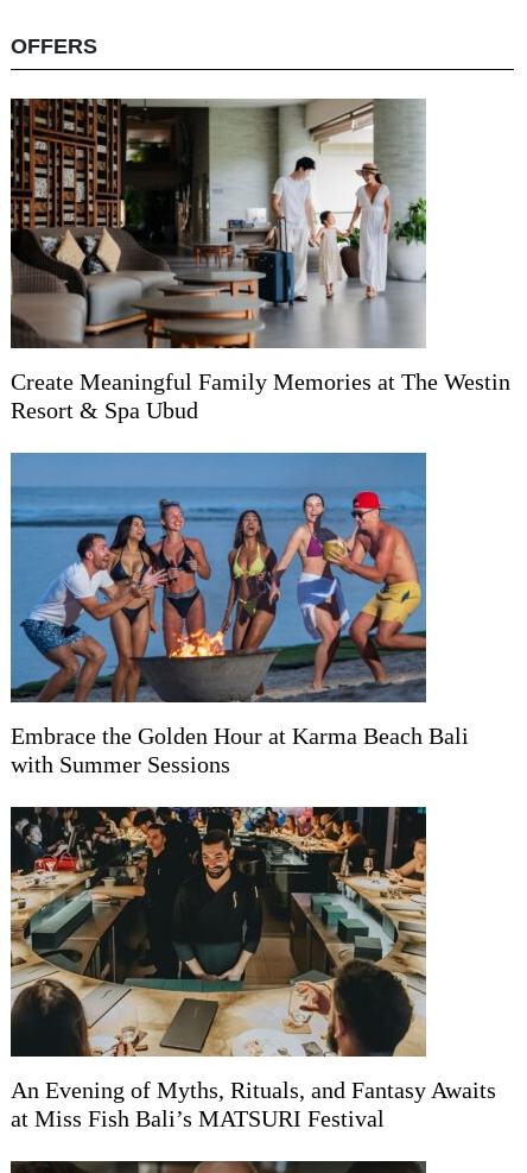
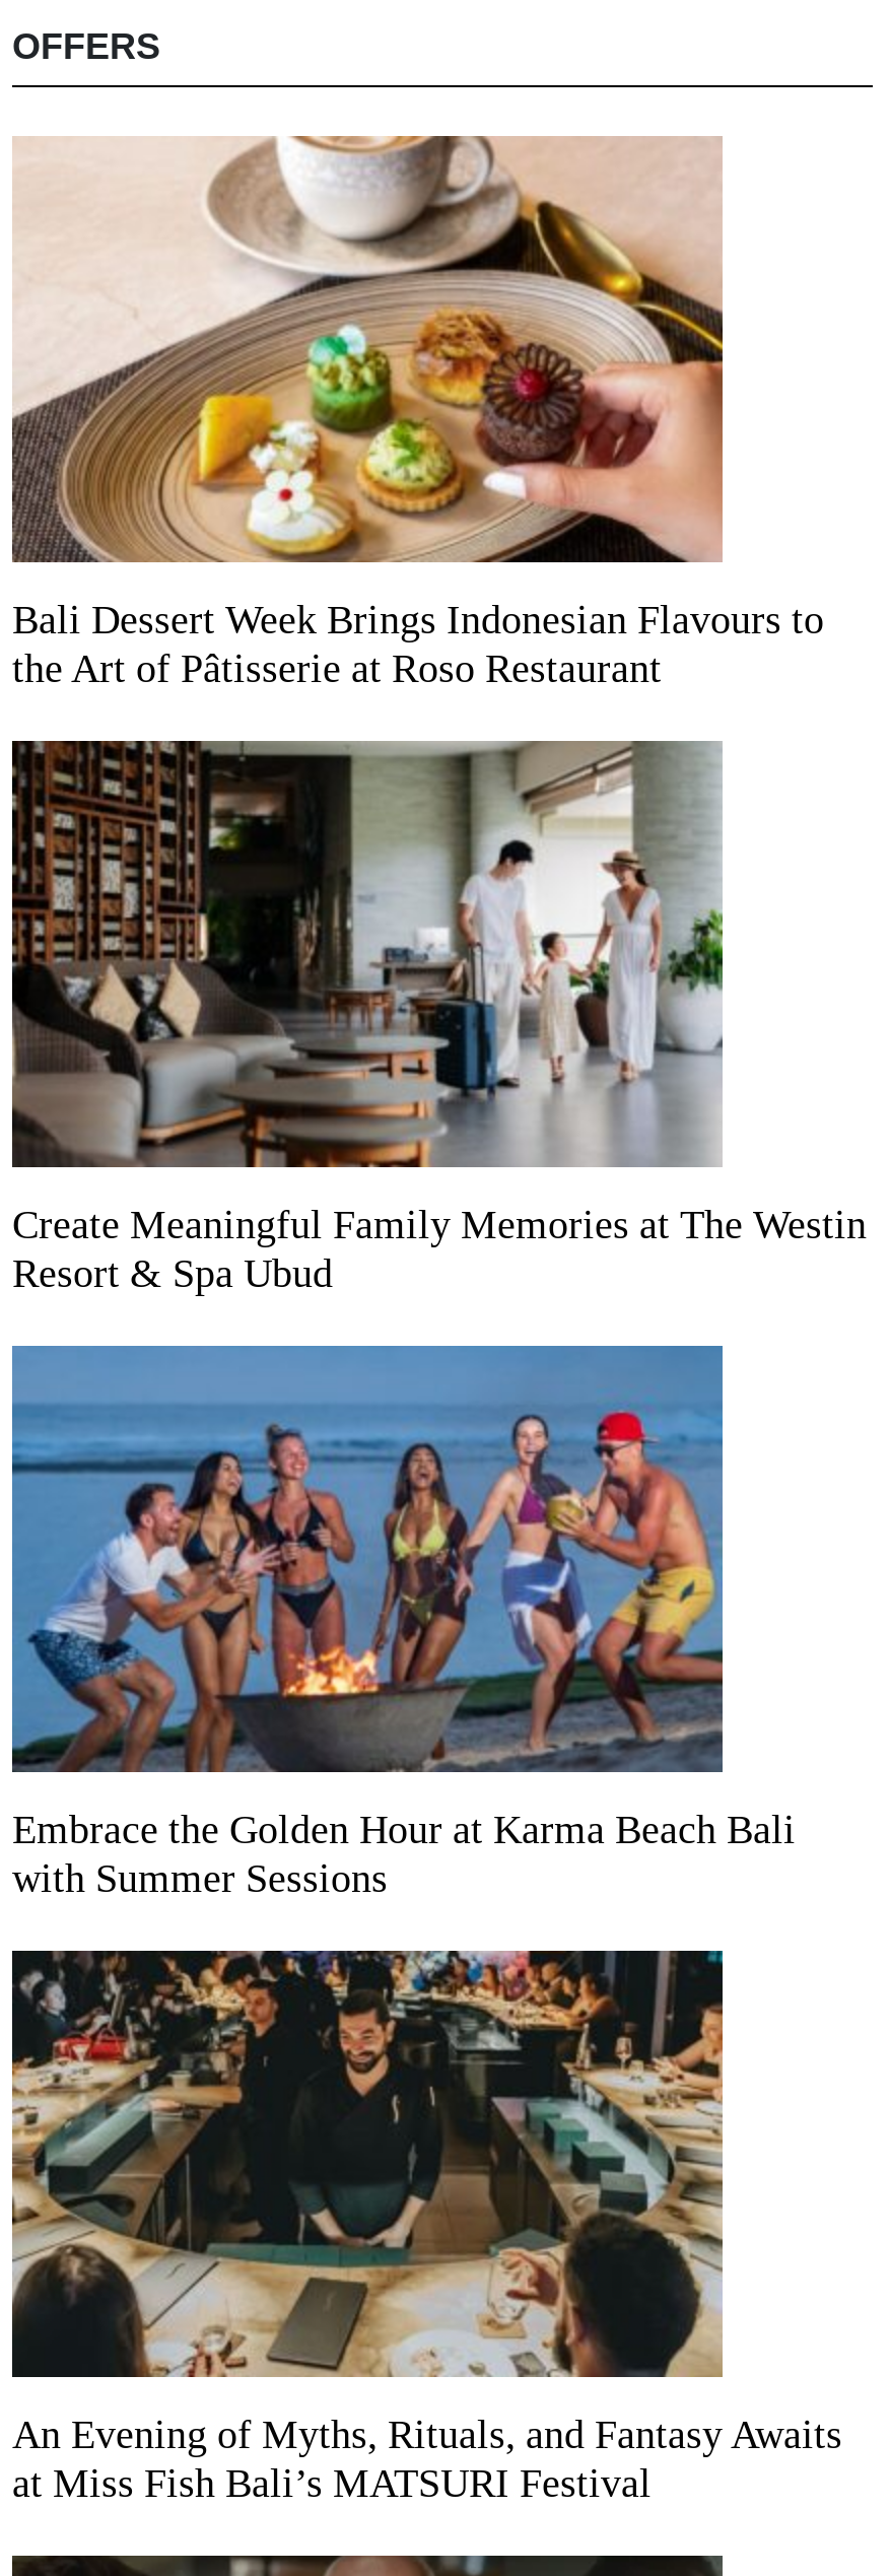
+ [image]
+ Bali Dessert Week Brings Indonesian Flavours to
+ the Art of Pâtisserie at Roso Restaurant
